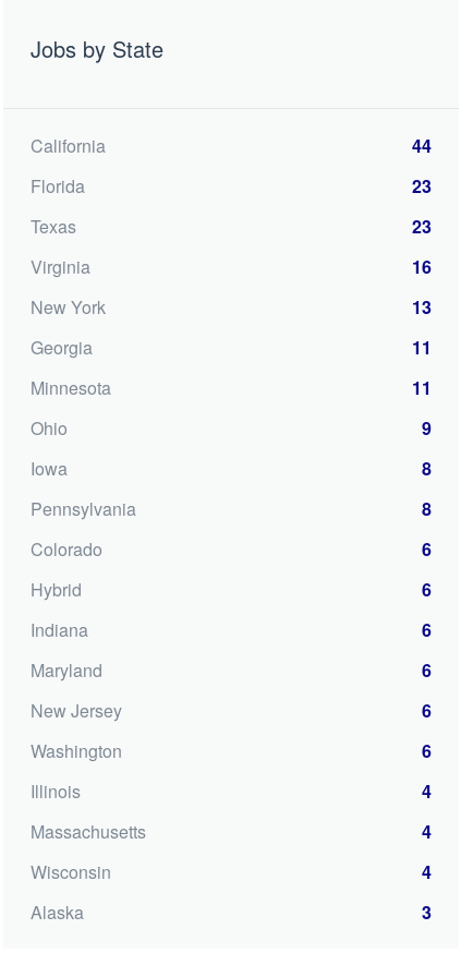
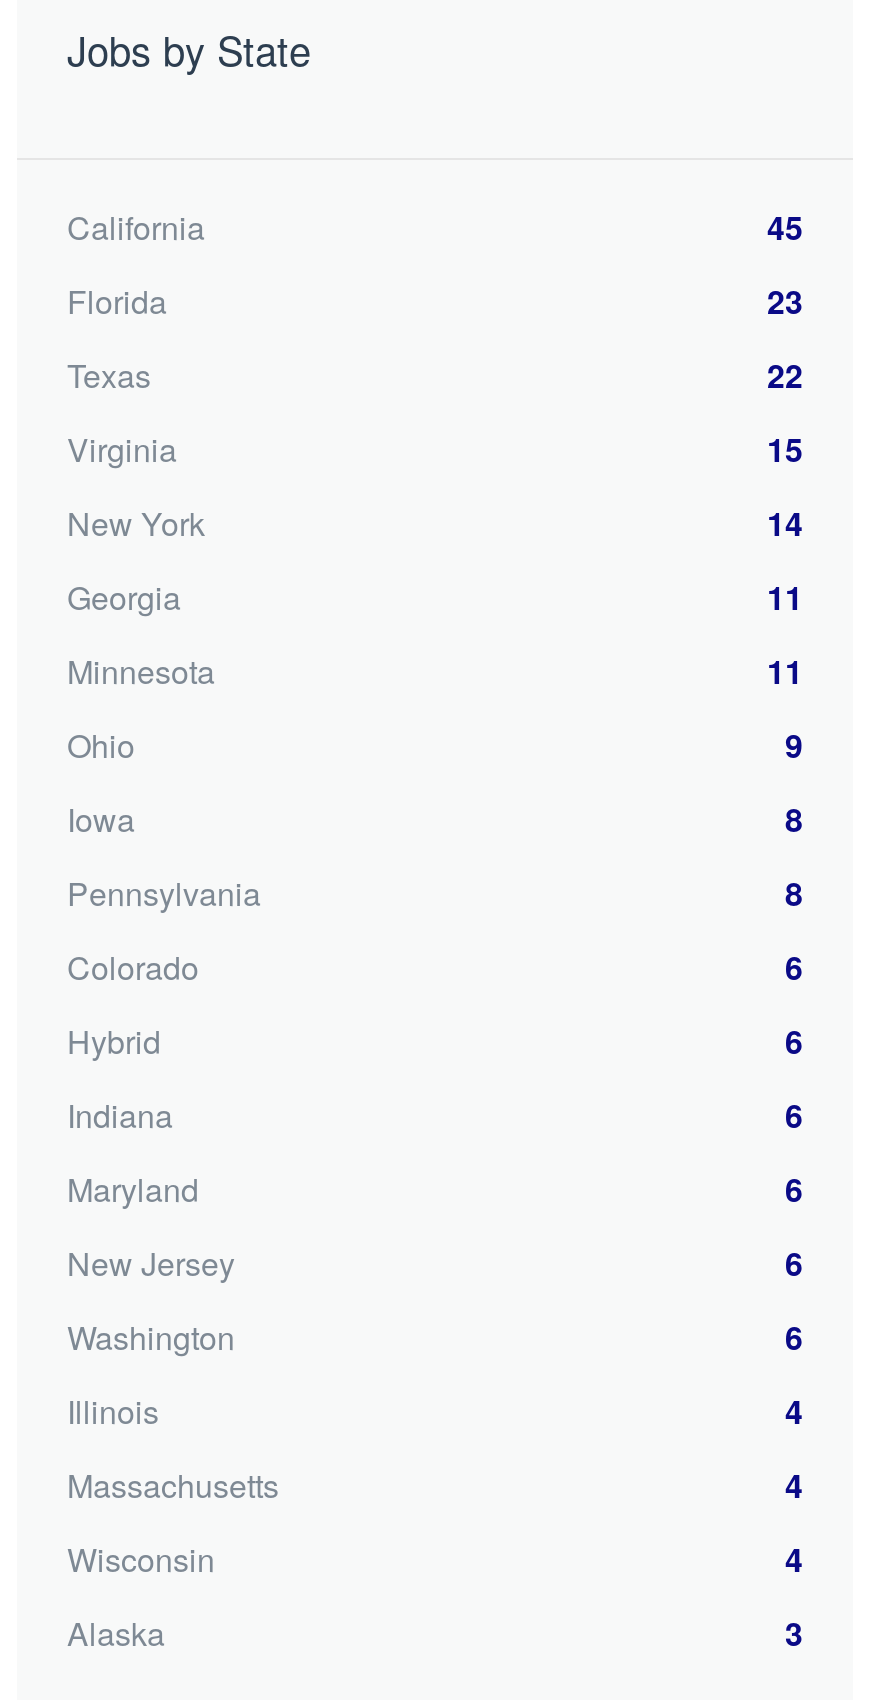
- 44
+ 45

- 23
+ 22

- 16
+ 15

- 13
+ 14
